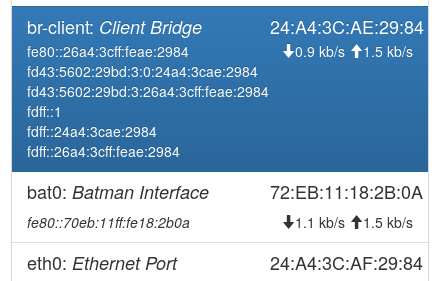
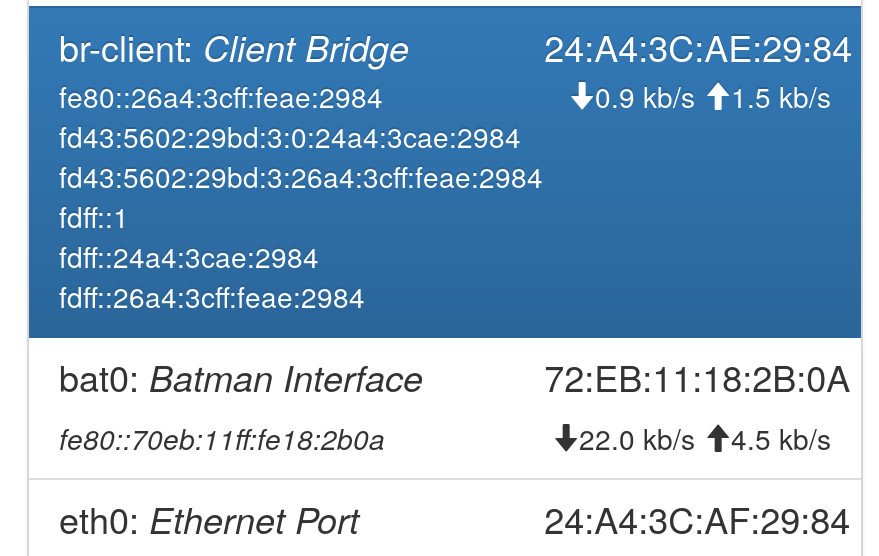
- 1.1 kb/s
+ 22.0 kb/s

- 1.5 kb/s
+ 4.5 kb/s
